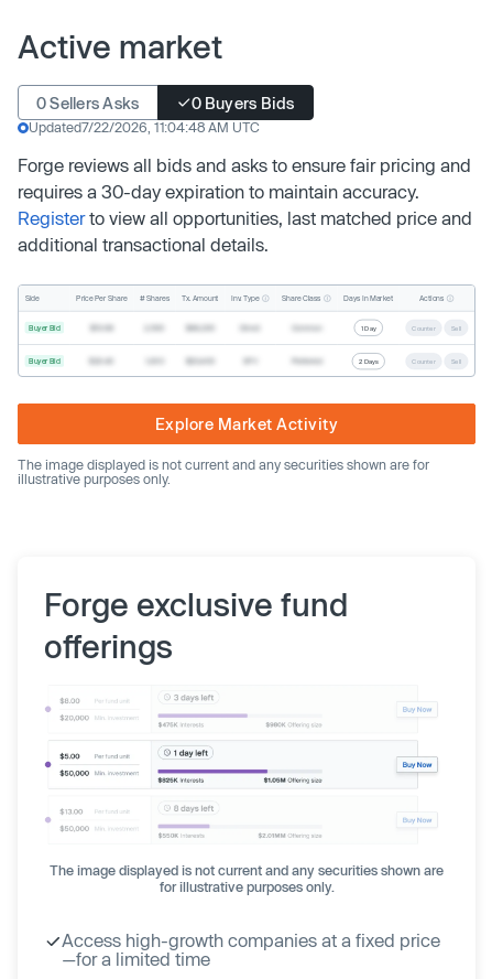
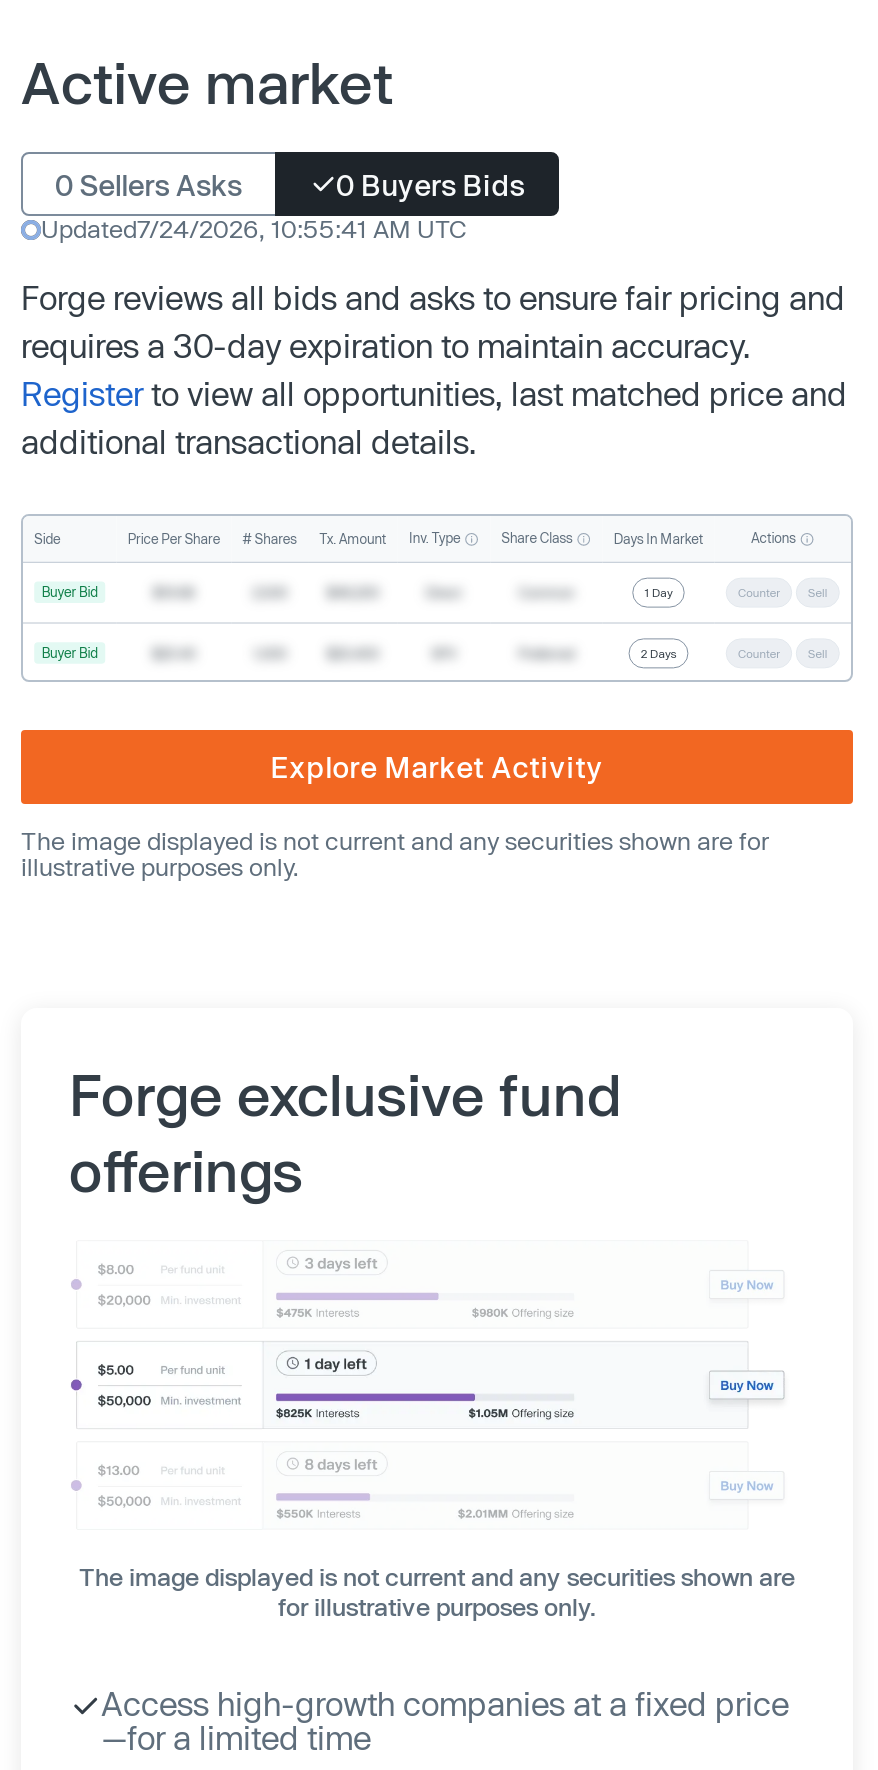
- Updated7/22/2026, 11:04:48 AM UTC
+ Updated7/24/2026, 10:55:41 AM UTC
